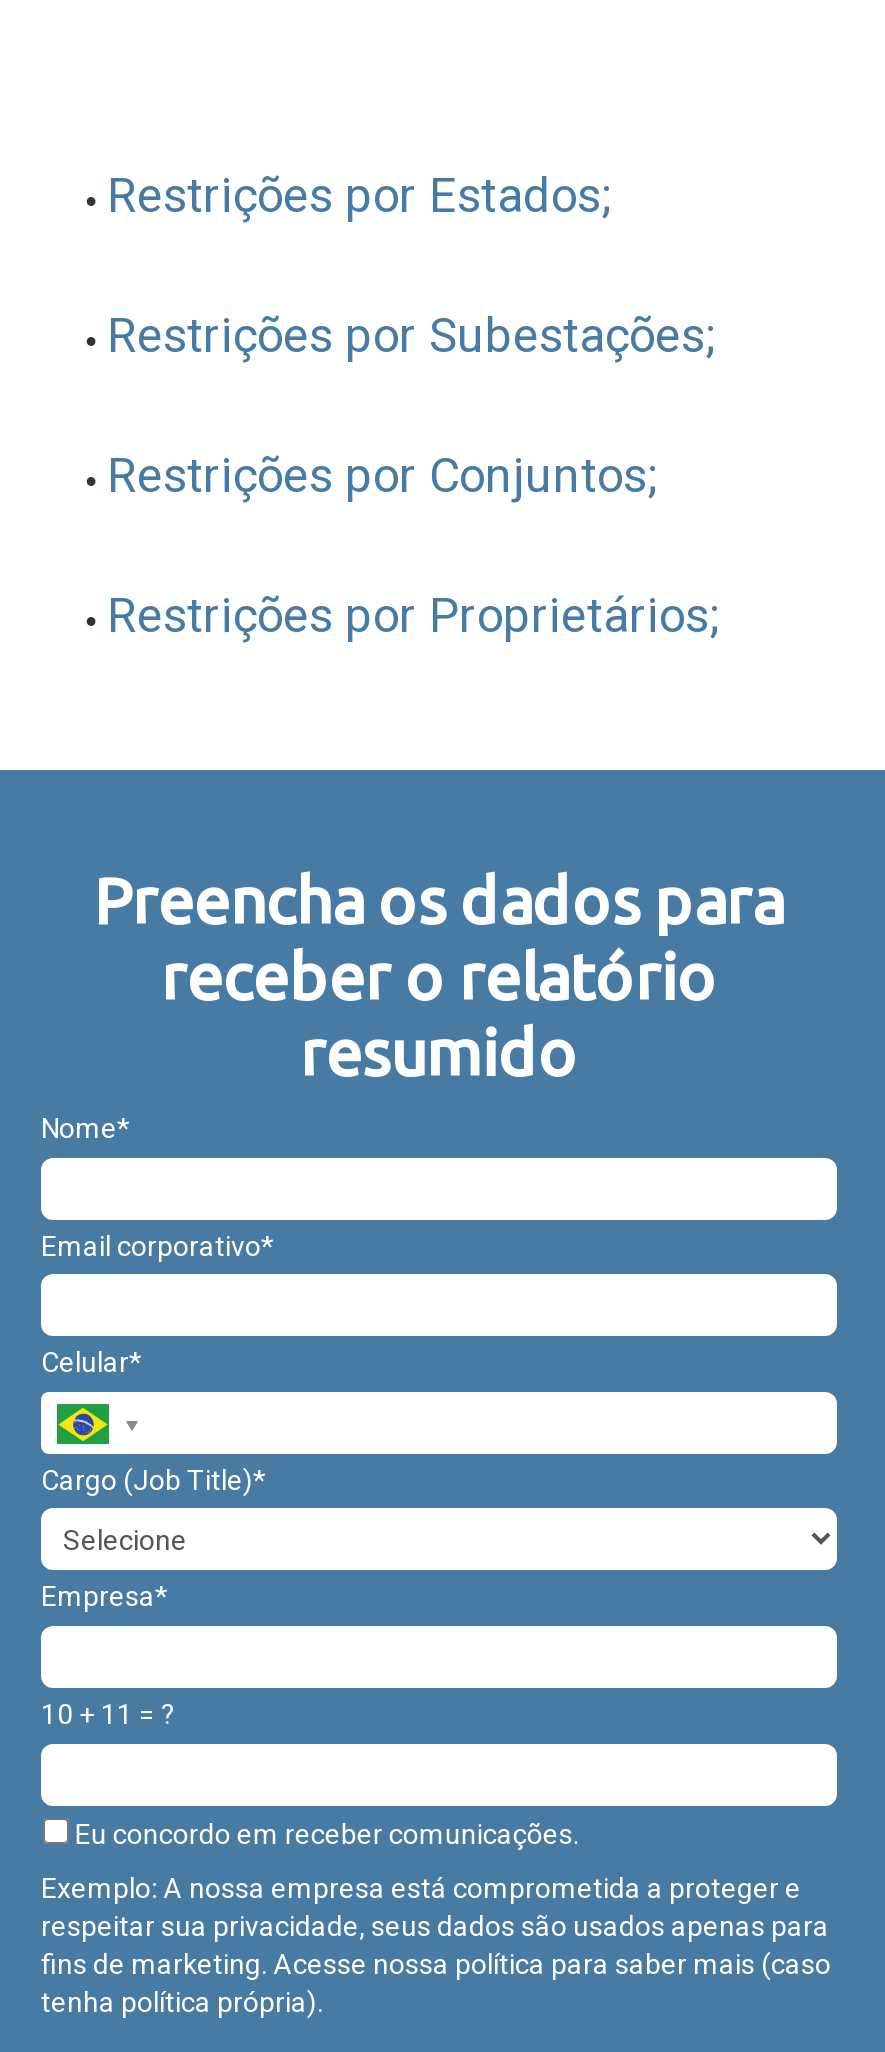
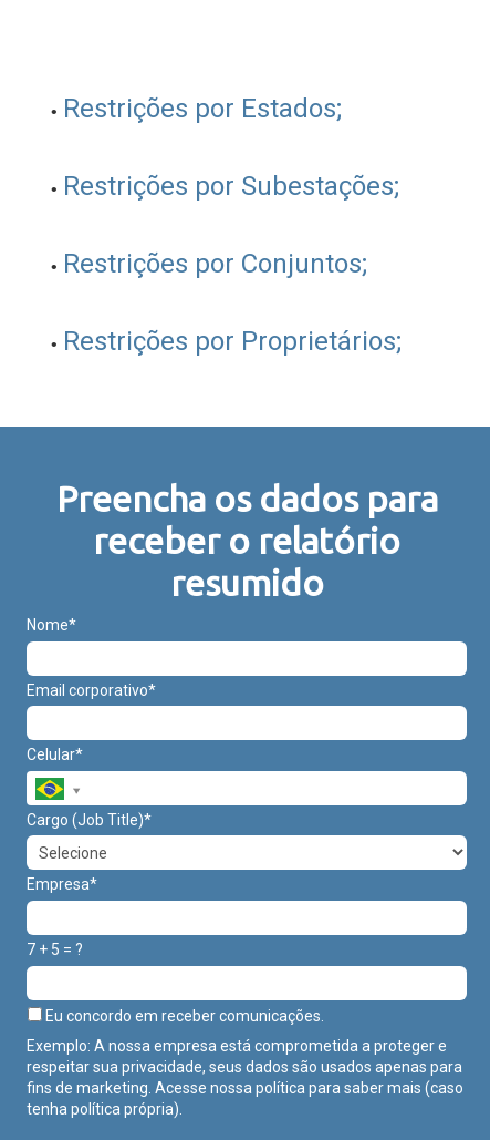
- 10 + 11 = ?
+ 7 + 5 = ?
